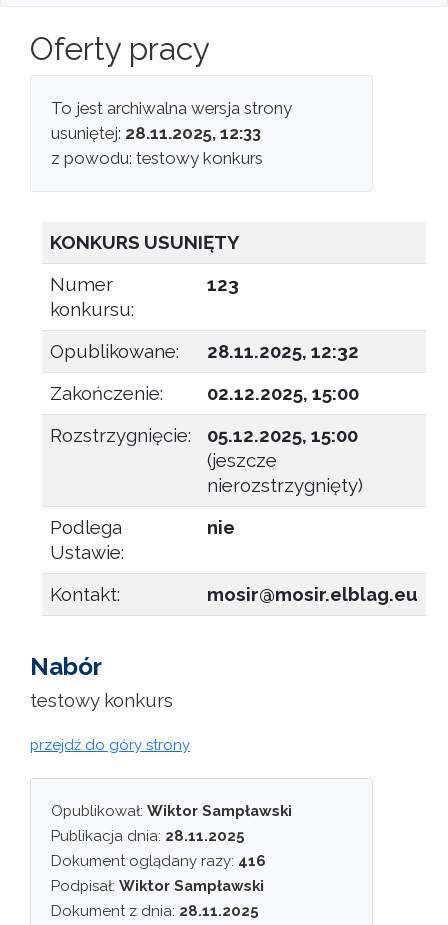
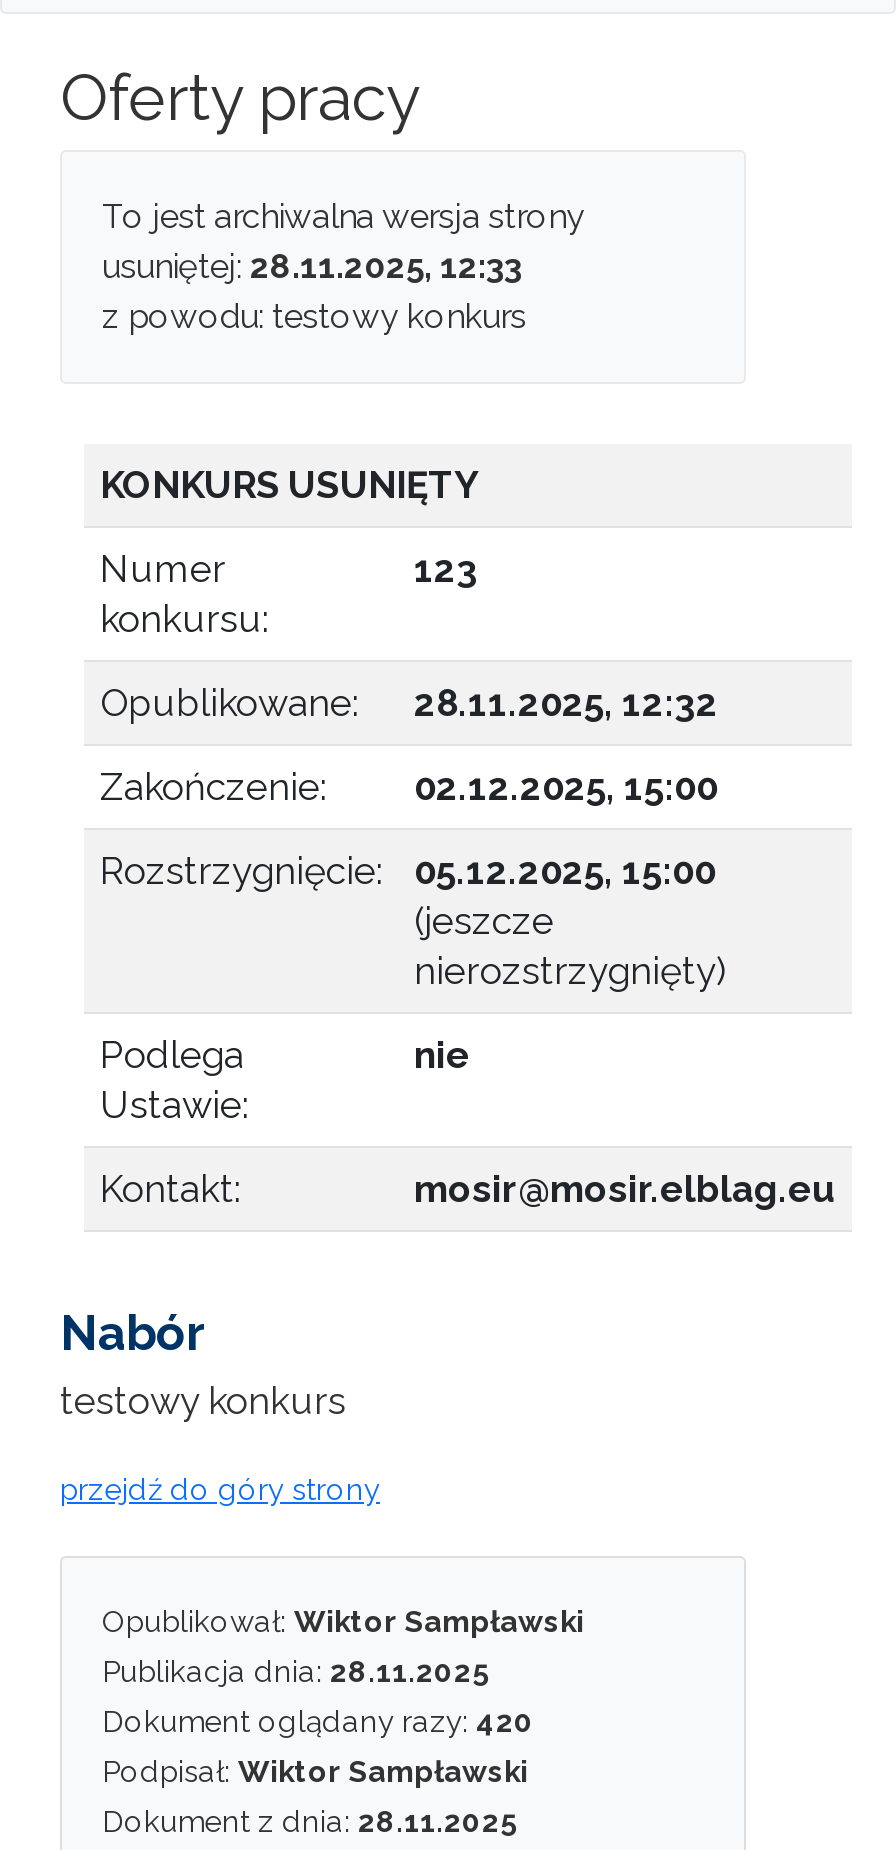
- Dokument oglądany razy: 416
+ Dokument oglądany razy: 420
